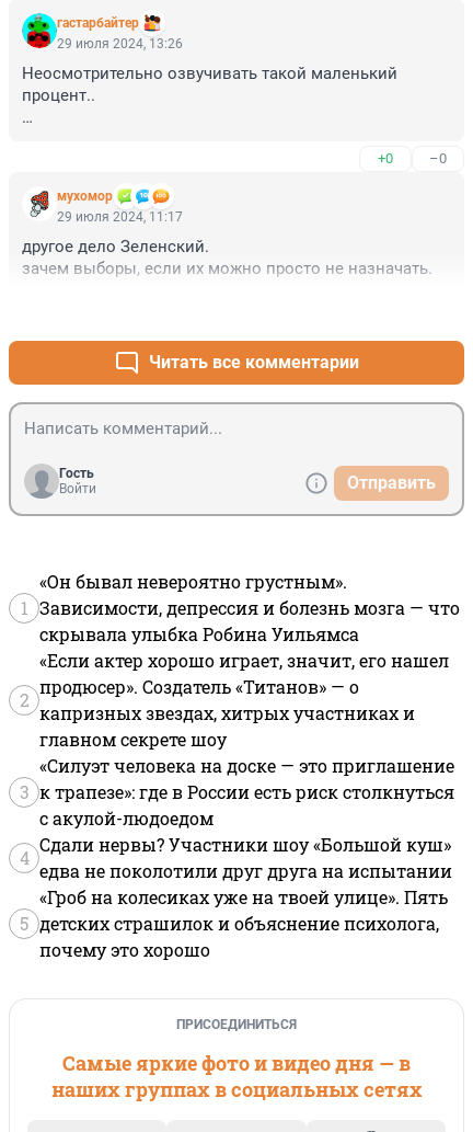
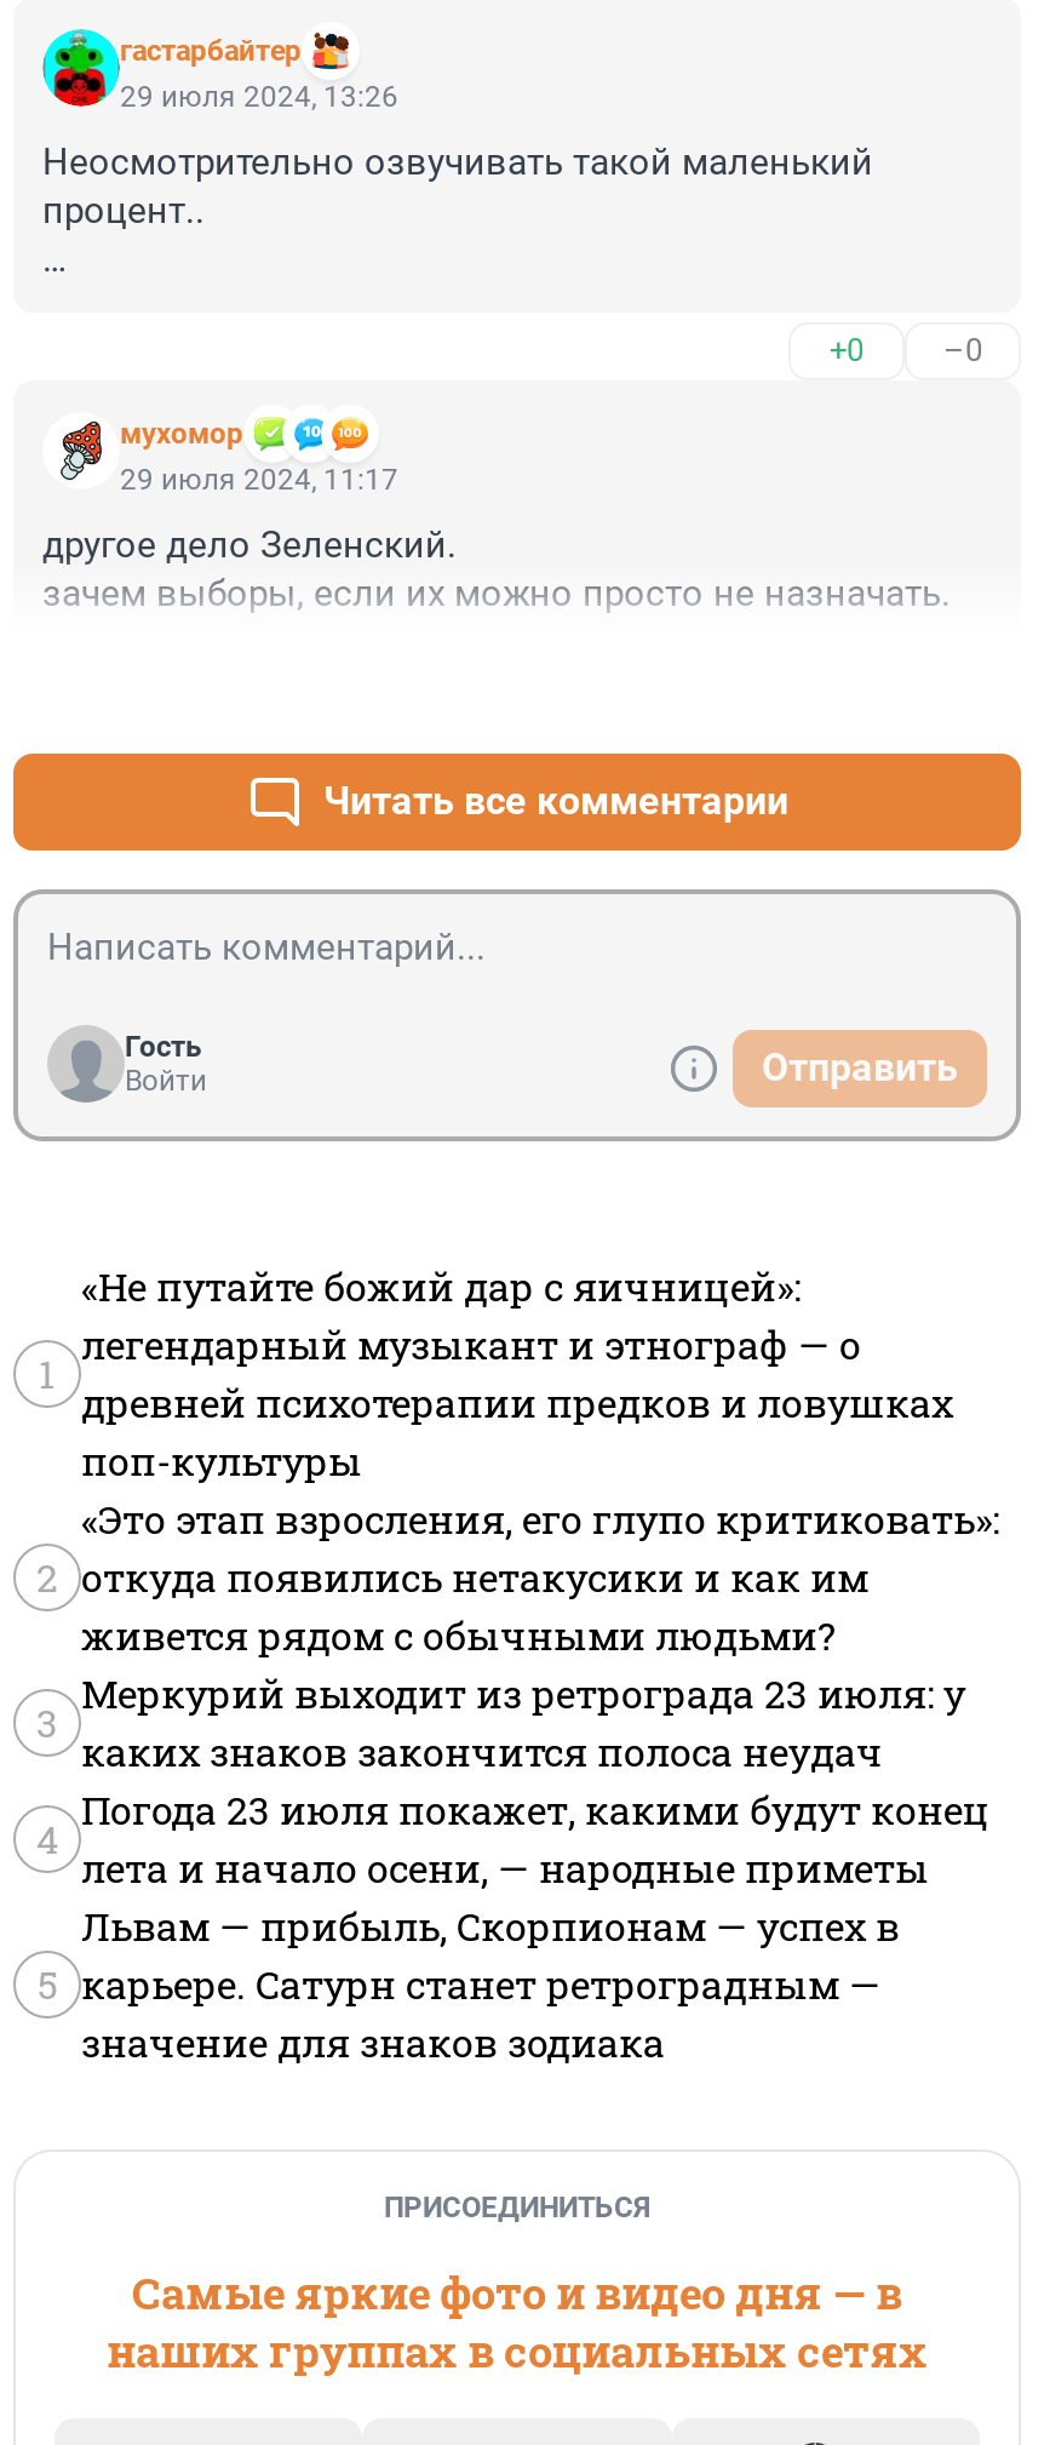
- «Он бывал невероятно грустным».
- Зависимости, депрессия и болезнь мозга — что
- скрывала улыбка Робина Уильямса
+ «Не путайте божий дар с яичницей»:
+ легендарный музыкант и этнограф — о
+ древней психотерапии предков и ловушках
+ поп-культуры

- «Если актер хорошо играет, значит, его нашел
- продюсер». Создатель «Титанов» — о
- капризных звездах, хитрых участниках и
- главном секрете шоу
+ «Это этап взросления, его глупо критиковать»:
+ откуда появились нетакусики и как им
+ живется рядом с обычными людьми?

- «Силуэт человека на доске — это приглашение
- к трапезе»: где в России есть риск столкнуться
- с акулой-людоедом
+ Меркурий выходит из ретрограда 23 июля: у
+ каких знаков закончится полоса неудач

- Сдали нервы? Участники шоу «Большой куш»
- едва не поколотили друг друга на испытании
+ Погода 23 июля покажет, какими будут конец
+ лета и начало осени, — народные приметы

- «Гроб на колесиках уже на твоей улице». Пять
- детских страшилок и объяснение психолога,
- почему это хорошо
+ Львам — прибыль, Скорпионам — успех в
+ карьере. Сатурн станет ретроградным —
+ значение для знаков зодиака
